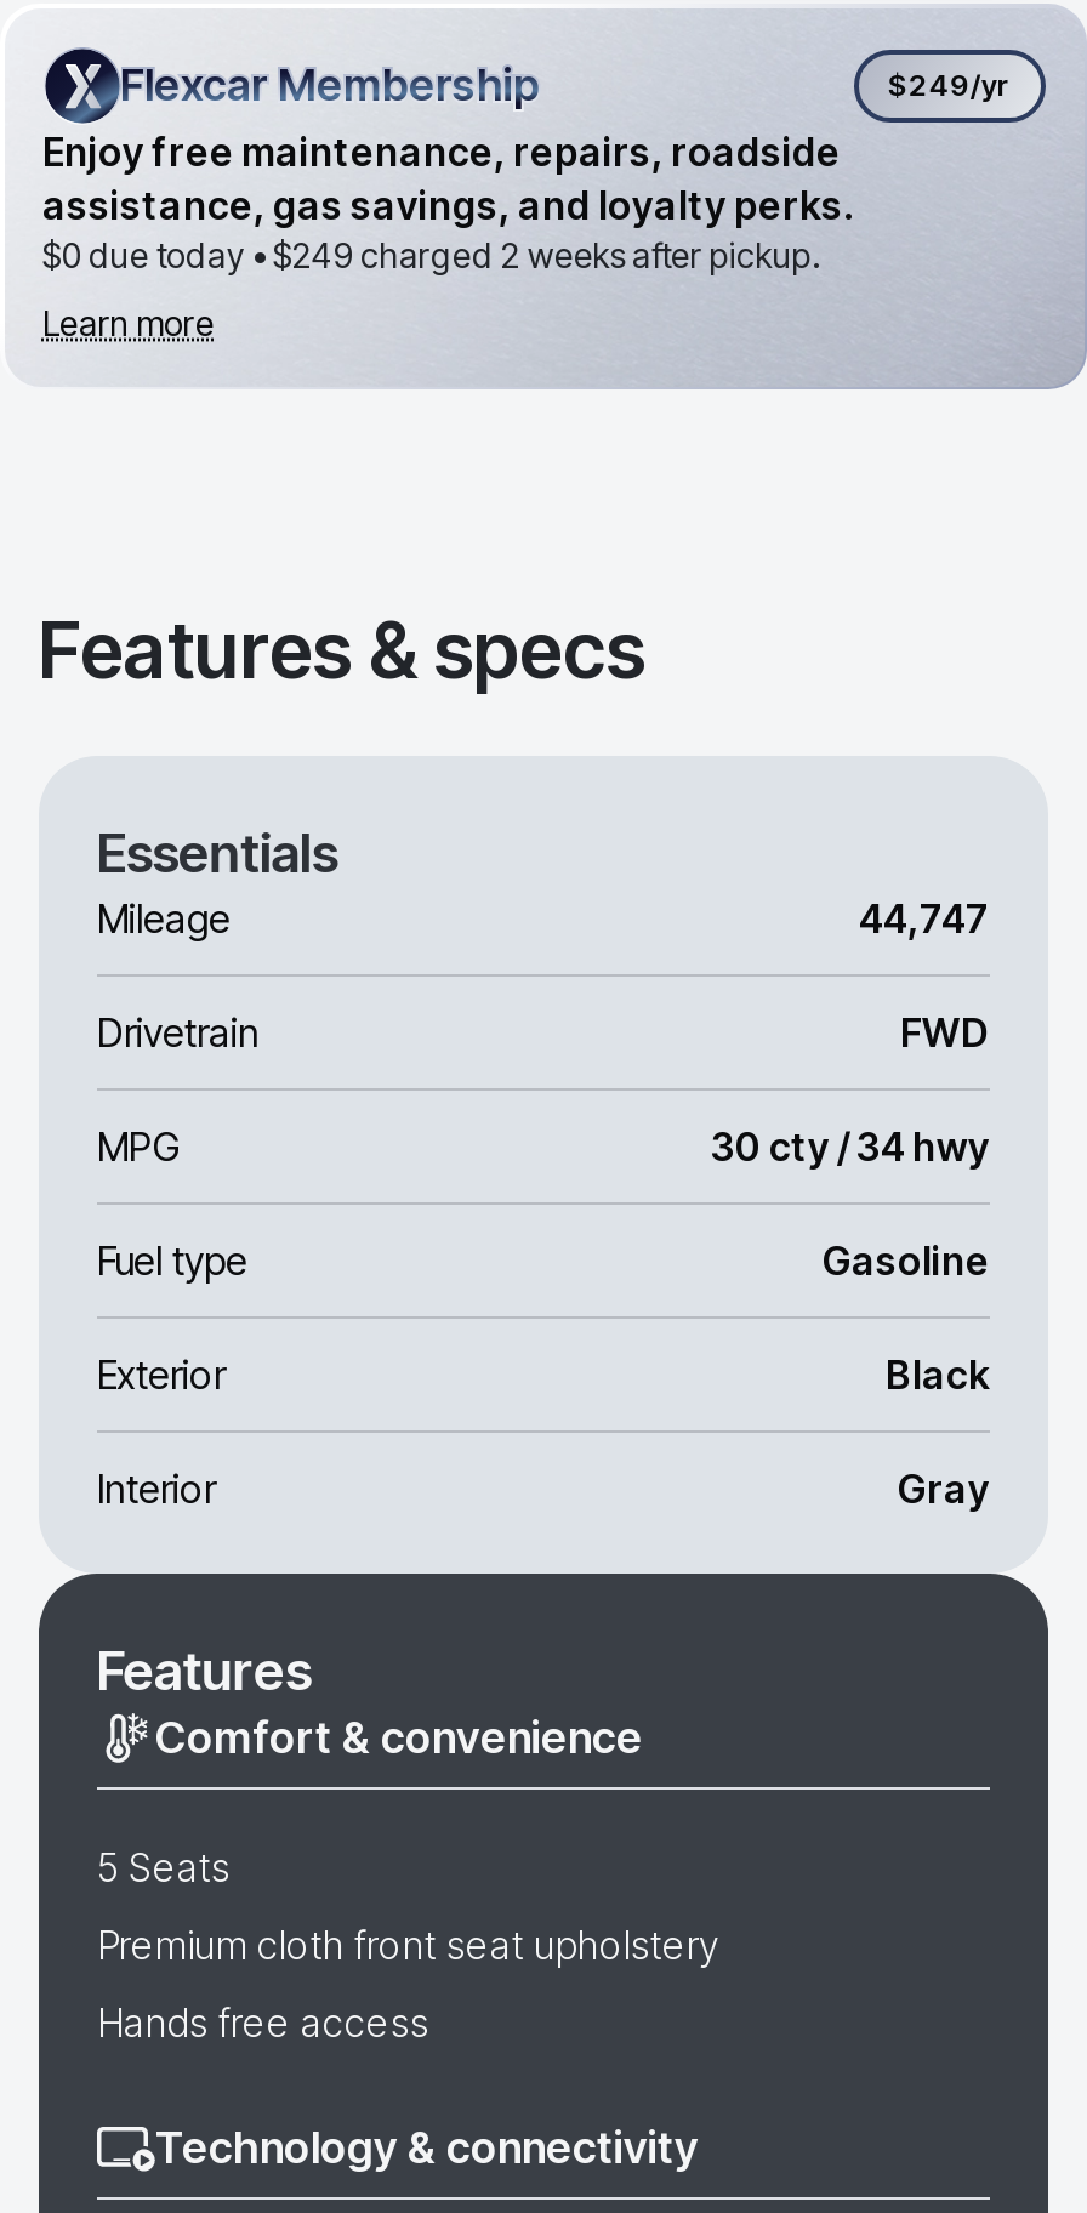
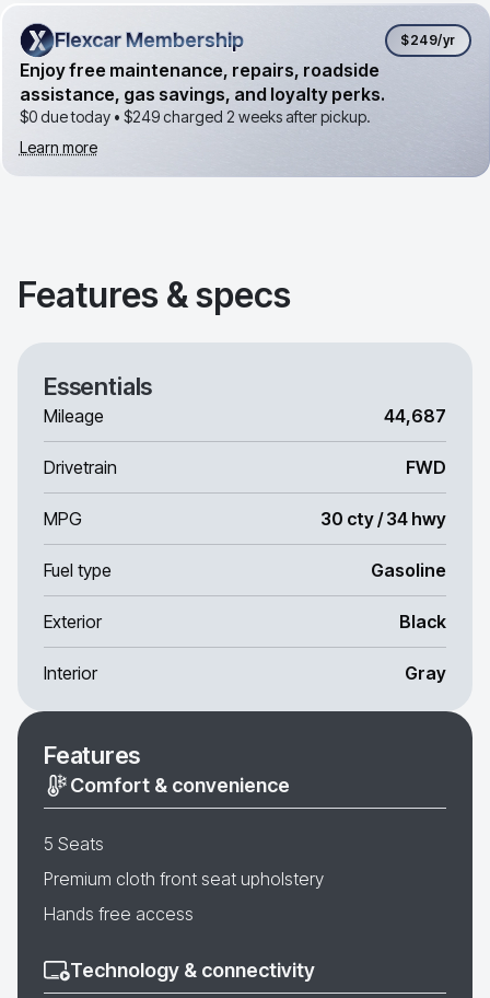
- 44,747
+ 44,687
